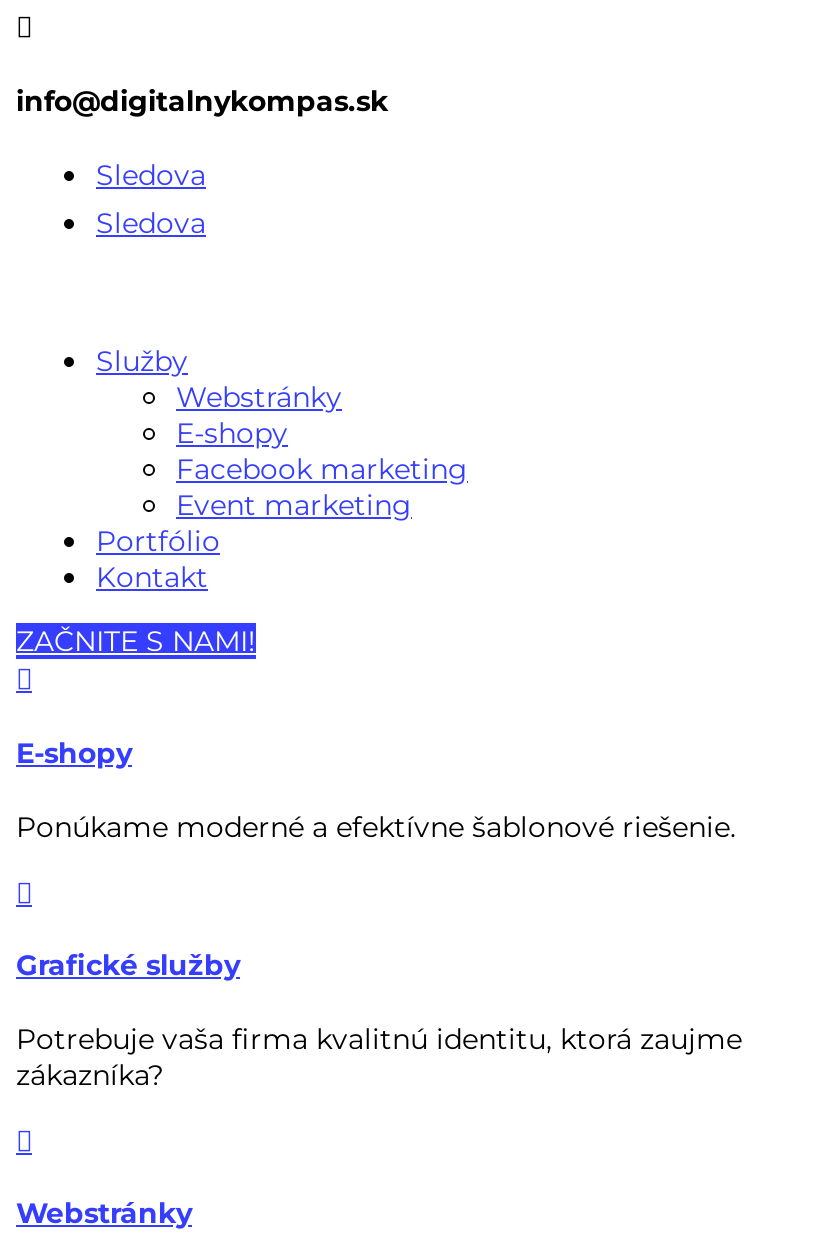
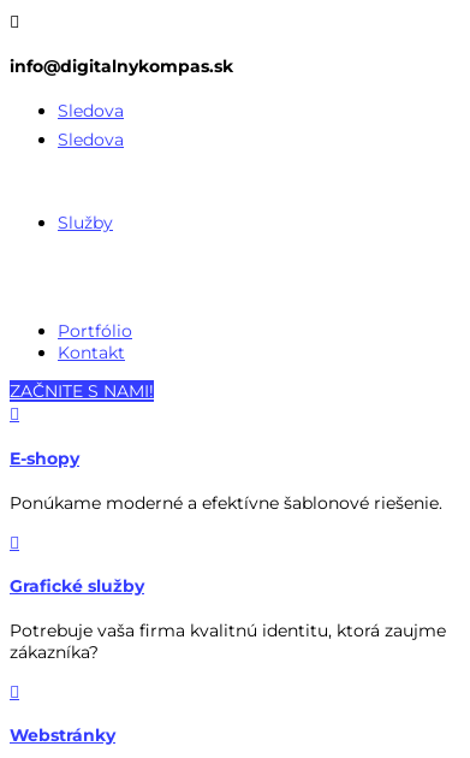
- Webstránky
- E-shopy
- Facebook marketing
- Event marketing
